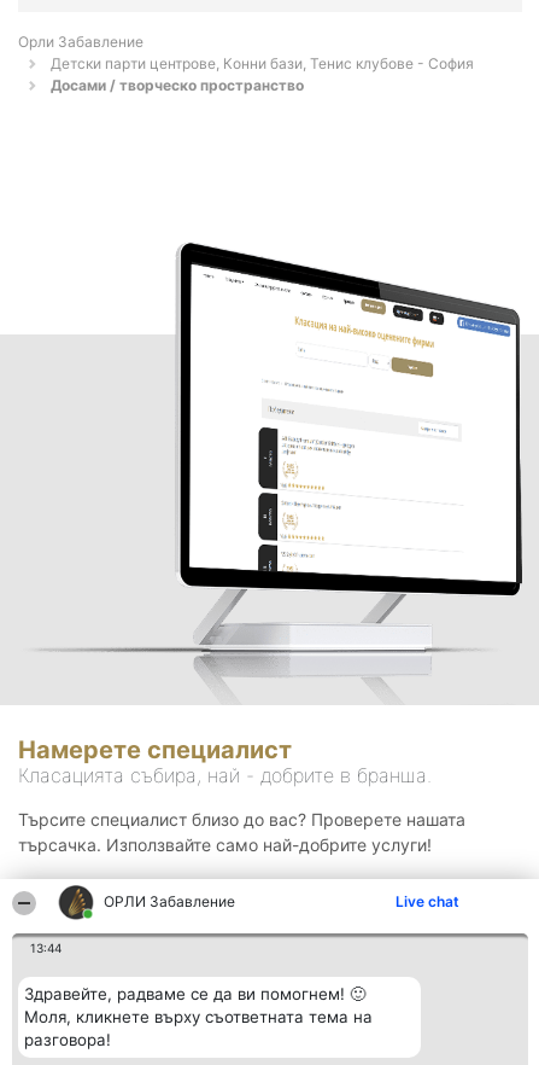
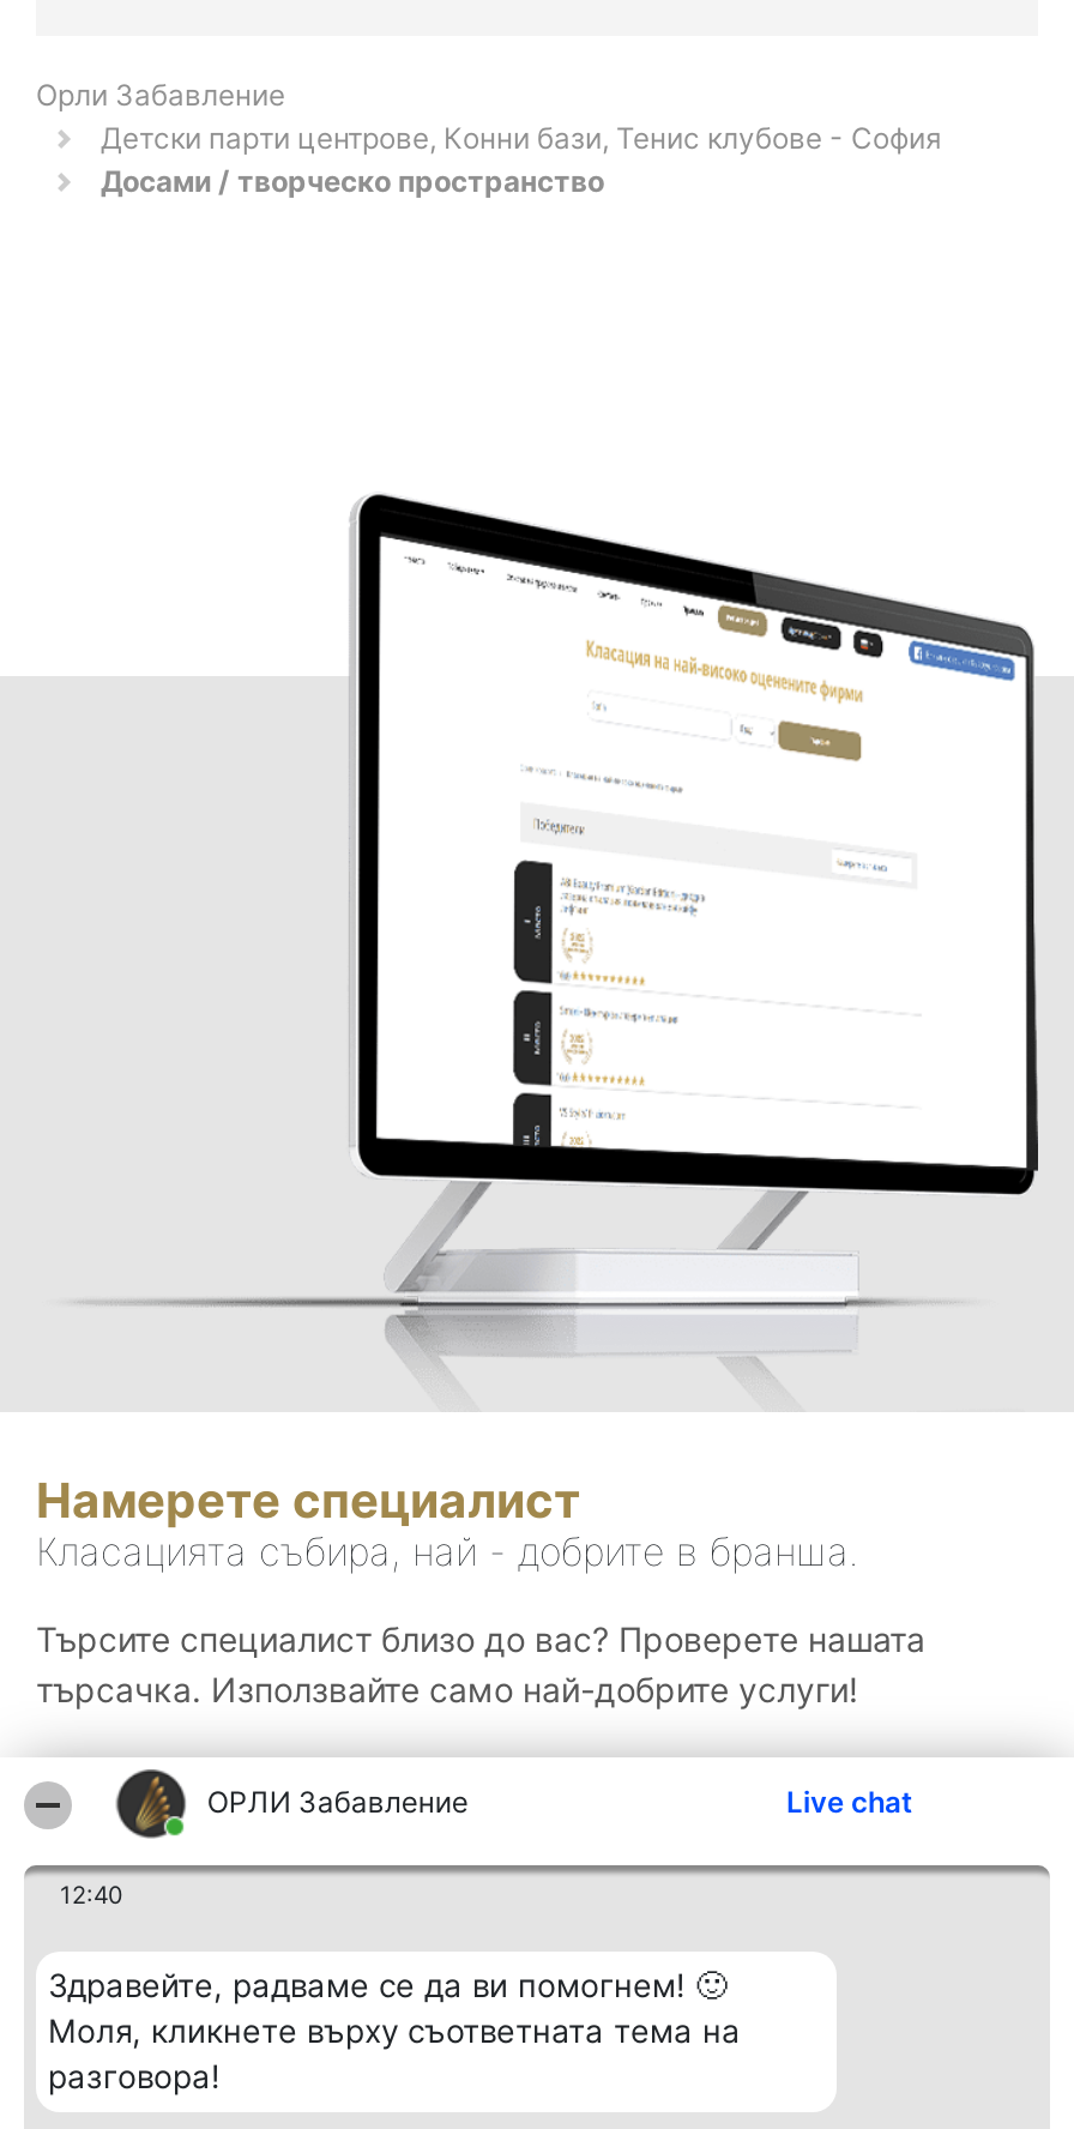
- 13:44
+ 12:40
